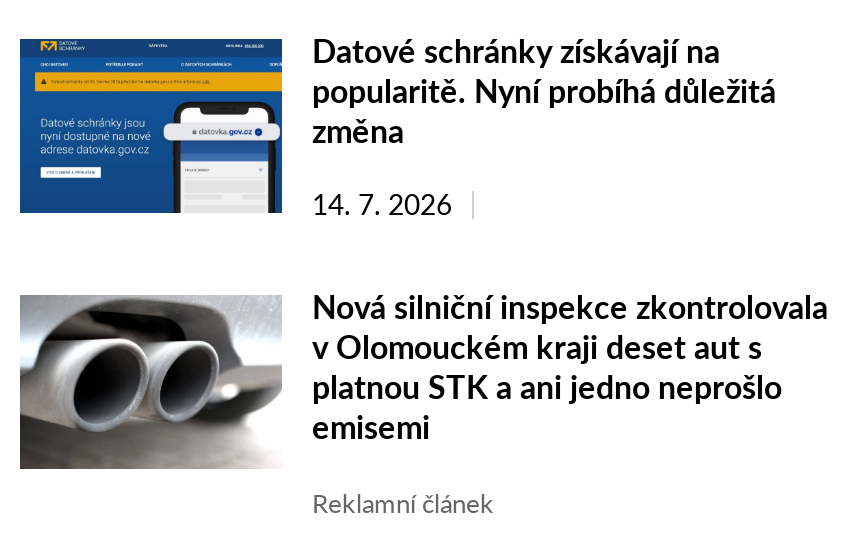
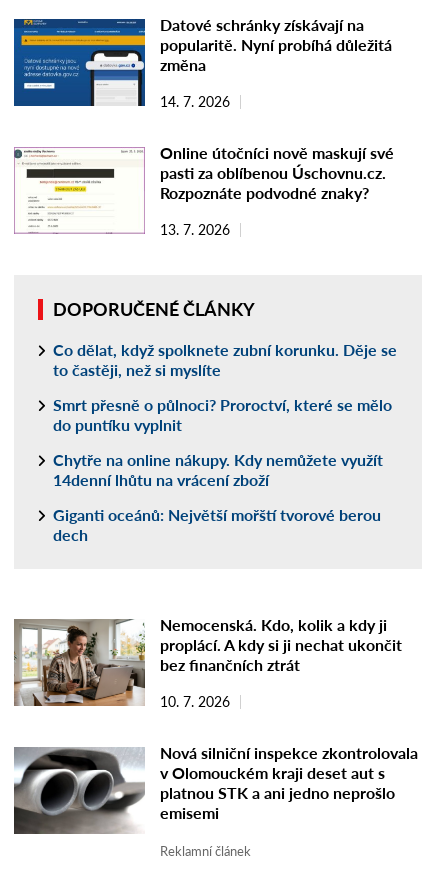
+ [image]
+ Nemocenská. Kdo, kolik a kdy ji
+ proplácí. A kdy si ji nechat ukončit
+ bez finančních ztrát
+ 10. 7. 2026

+ [image]

+ DOPORUČENÉ ČLÁNKY
+ Co dělat, když spolknete zubní korunku. Děje se
+ to častěji, než si myslíte
+ Smrt přesně o půlnoci? Proroctví, které se mělo
+ do puntíku vyplnit
+ Chytře na online nákupy. Kdy nemůžete využít
+ 14denní lhůtu na vrácení zboží
+ Giganti oceánů: Největší mořští tvorové berou
+ dech

+ Online útočníci nově maskují své
+ pasti za oblíbenou Úschovnu.cz.
+ Rozpoznáte podvodné znaky?
+ 13. 7. 2026
